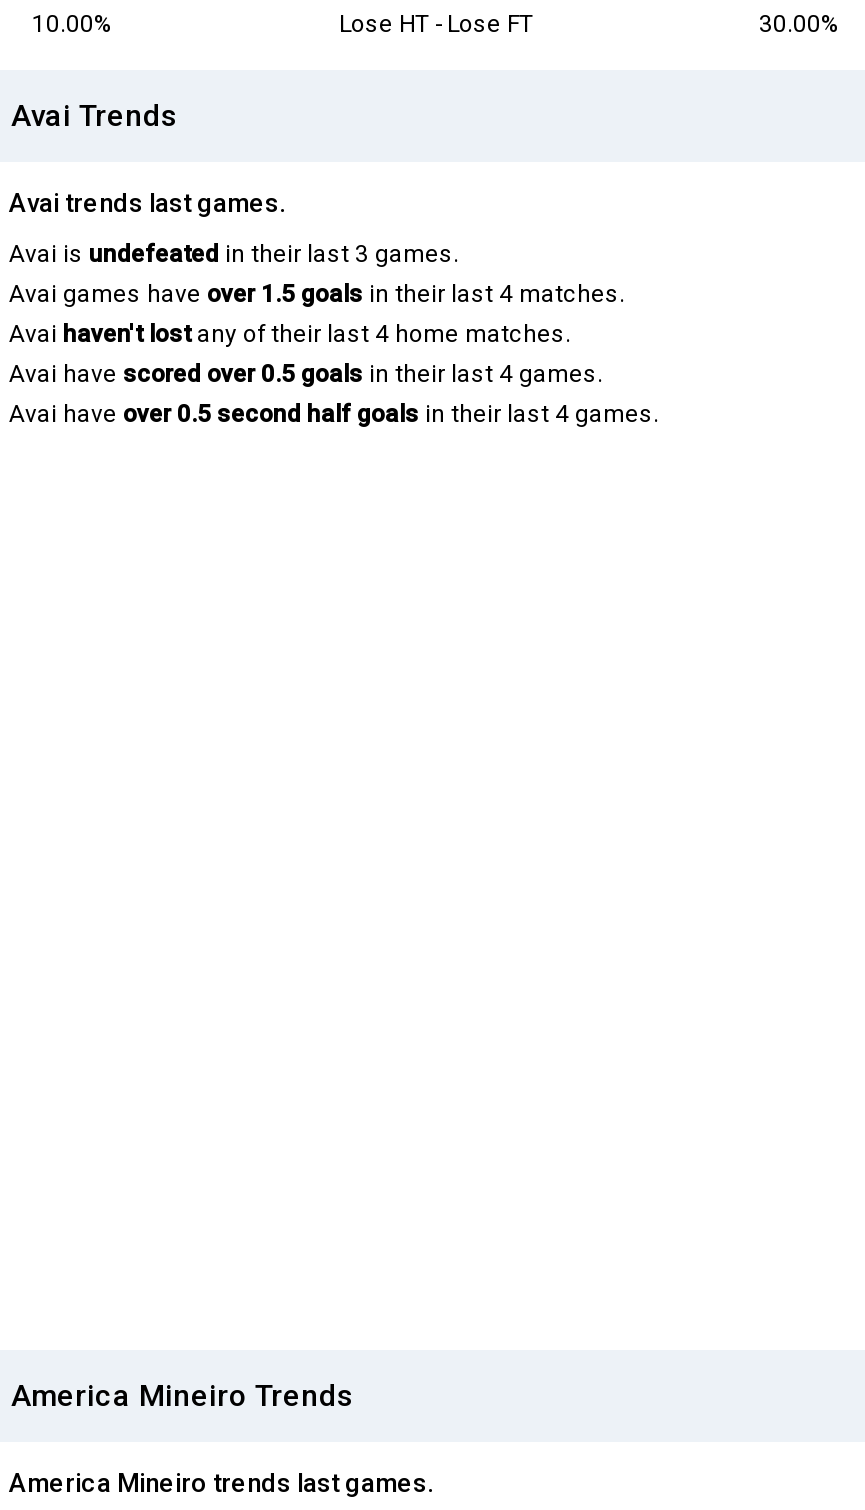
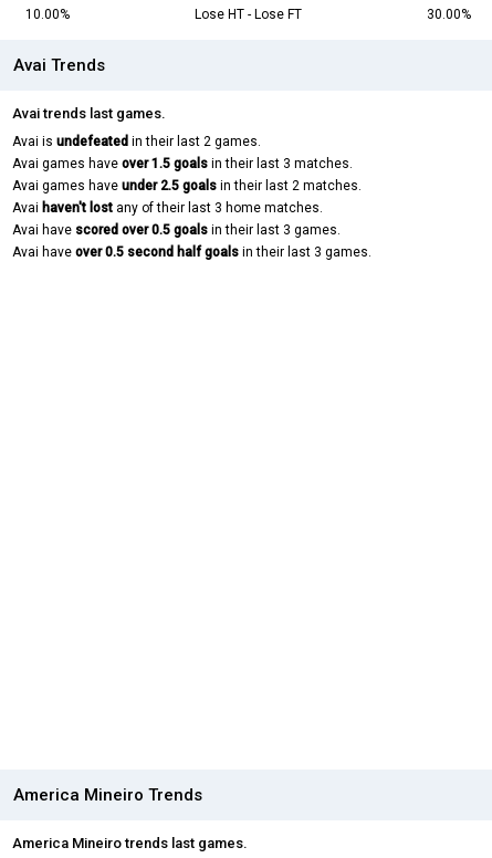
- Avai is undefeated in their last 3 games.
- Avai games have over 1.5 goals in their last 4 matches.
- Avai haven't lost any of their last 4 home matches.
- Avai have scored over 0.5 goals in their last 4 games.
- Avai have over 0.5 second half goals in their last 4 games.
+ Avai is undefeated in their last 2 games.
+ Avai games have over 1.5 goals in their last 3 matches.
+ Avai games have under 2.5 goals in their last 2 matches.
+ Avai haven't lost any of their last 3 home matches.
+ Avai have scored over 0.5 goals in their last 3 games.
+ Avai have over 0.5 second half goals in their last 3 games.
